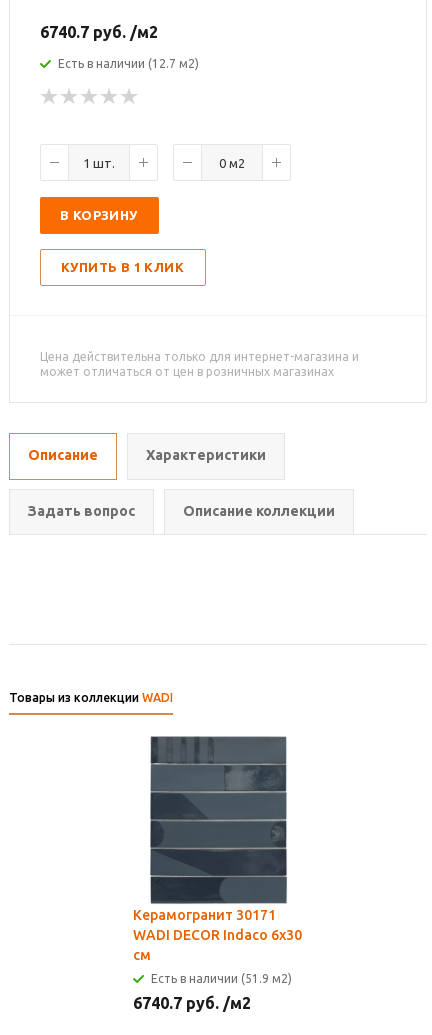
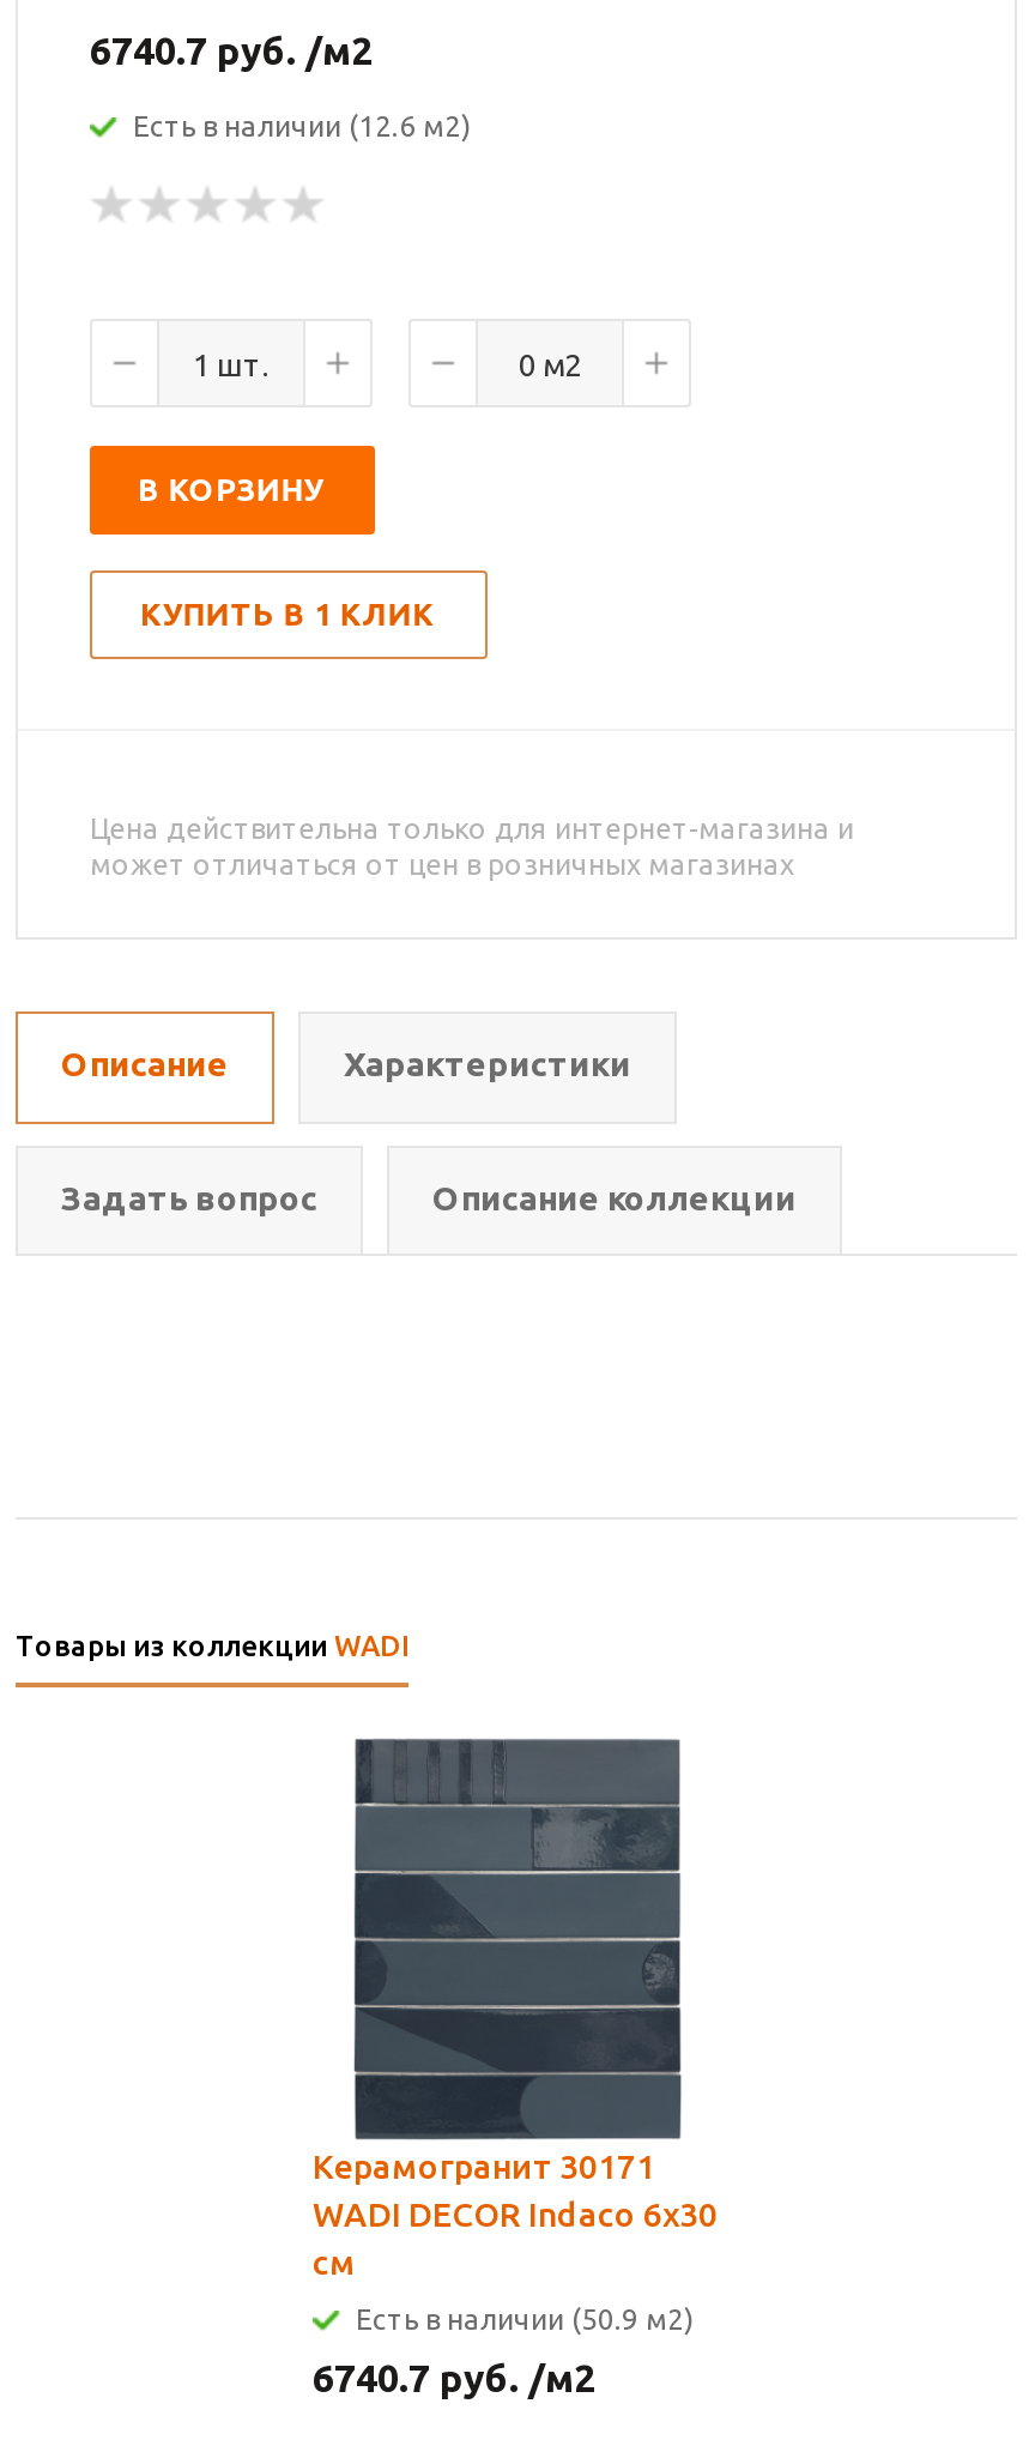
- Есть в наличии (12.7 м2)
+ Есть в наличии (12.6 м2)

- Есть в наличии (51.9 м2)
+ Есть в наличии (50.9 м2)
